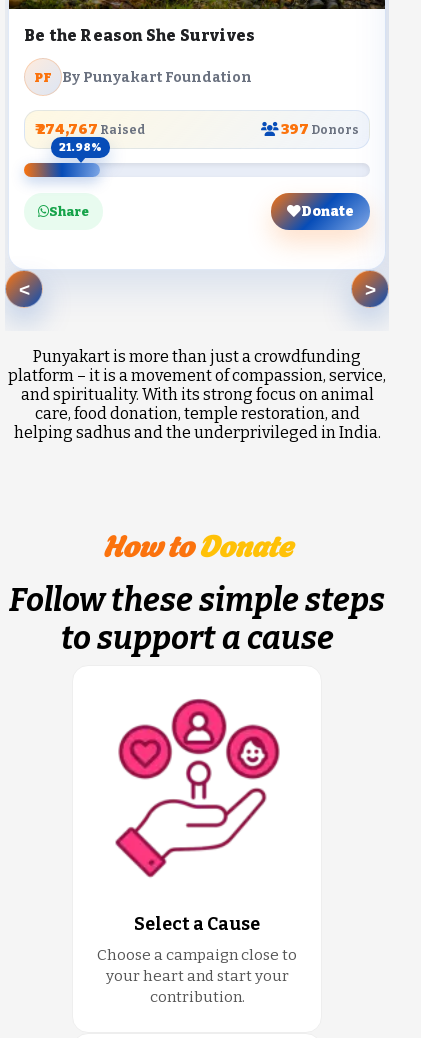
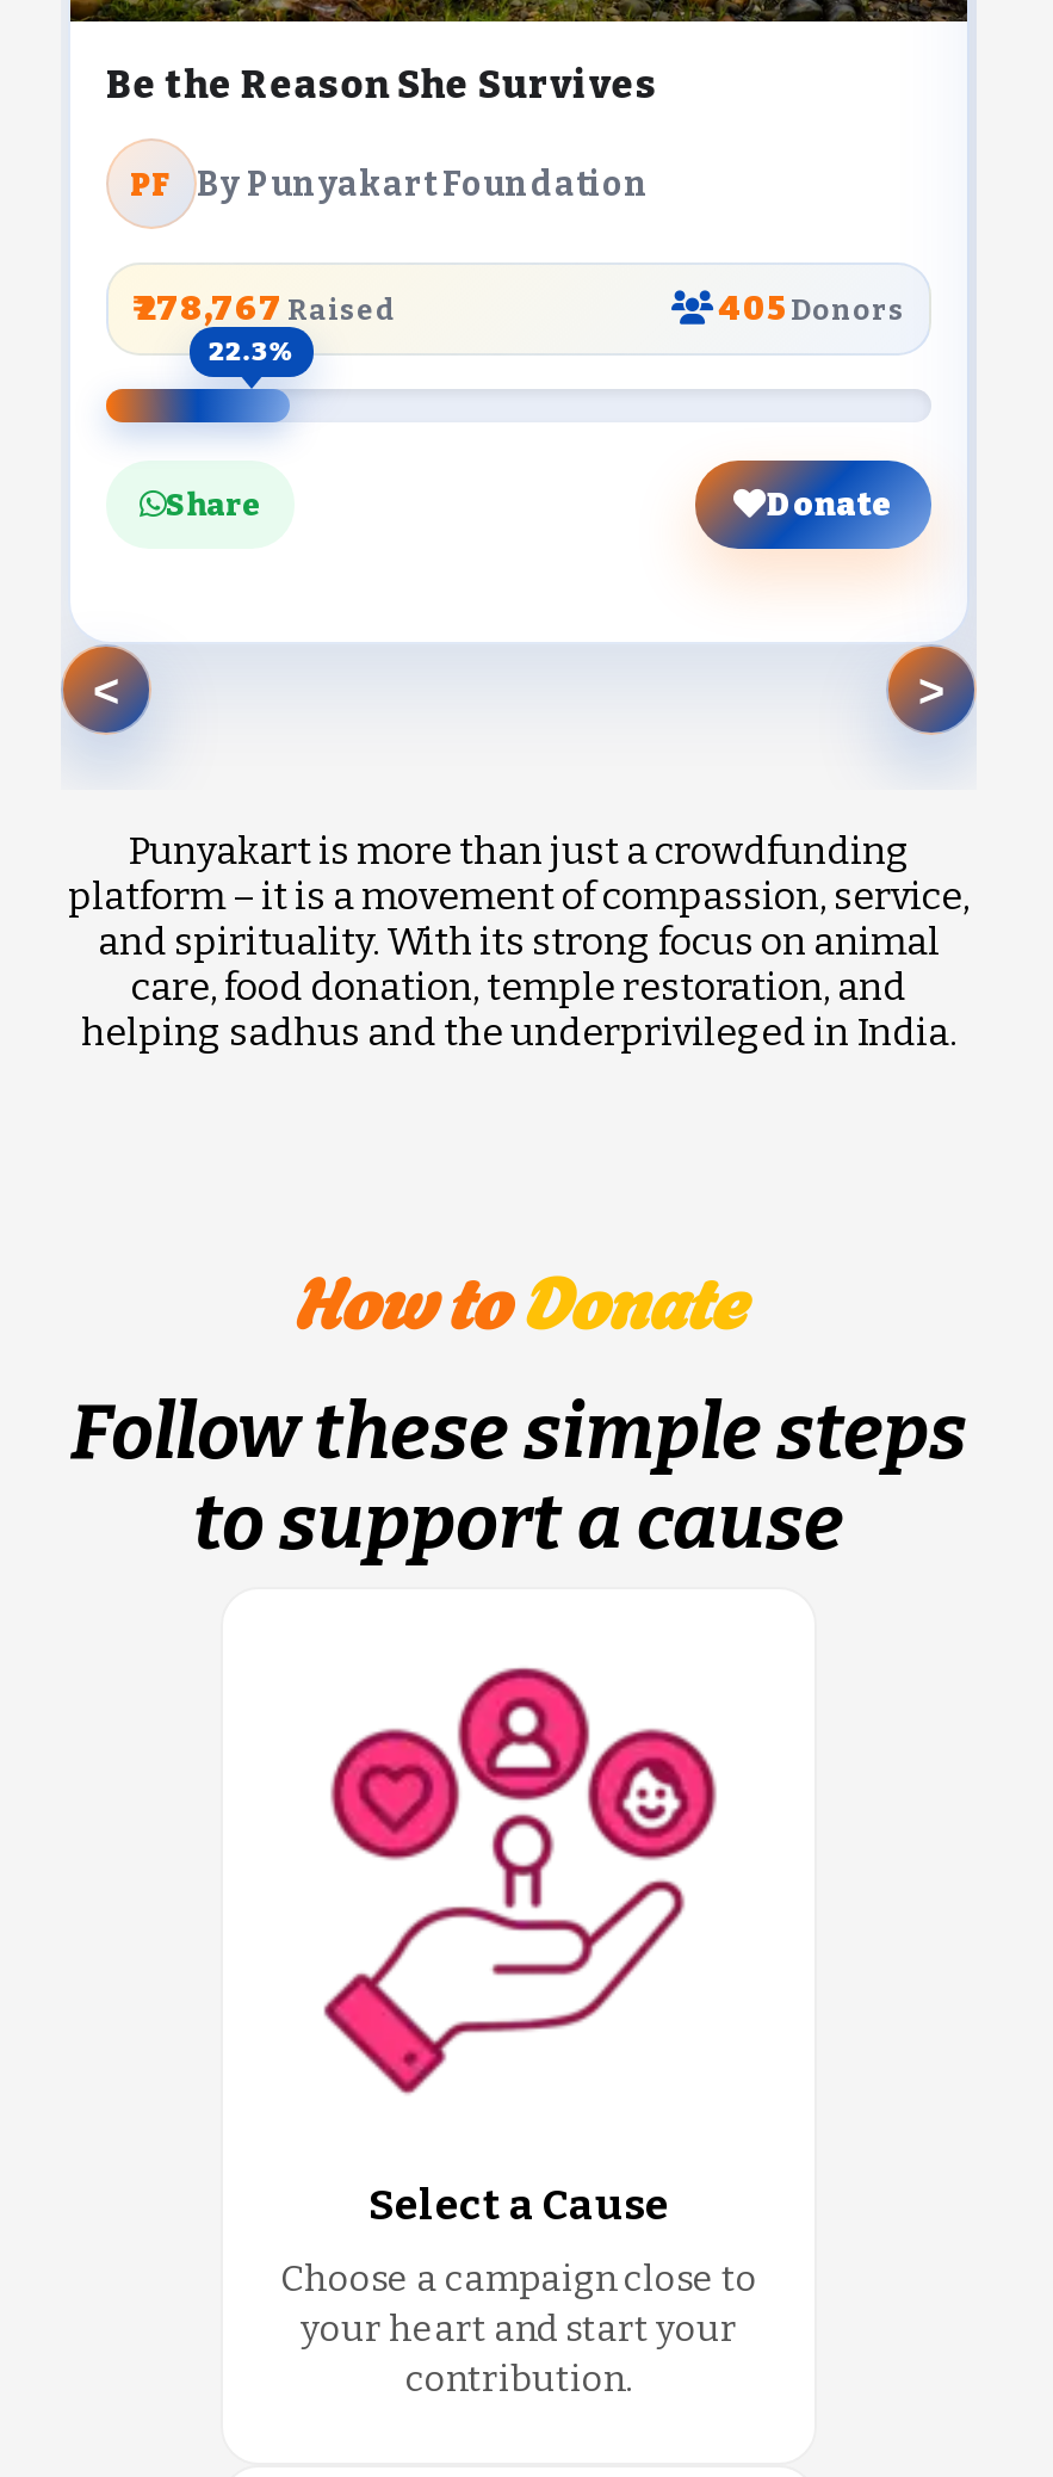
- ₹ 274,767 Raised
+ ₹ 278,767 Raised

- 397 Donors
+ 405 Donors

- 21.98%
+ 22.3%
